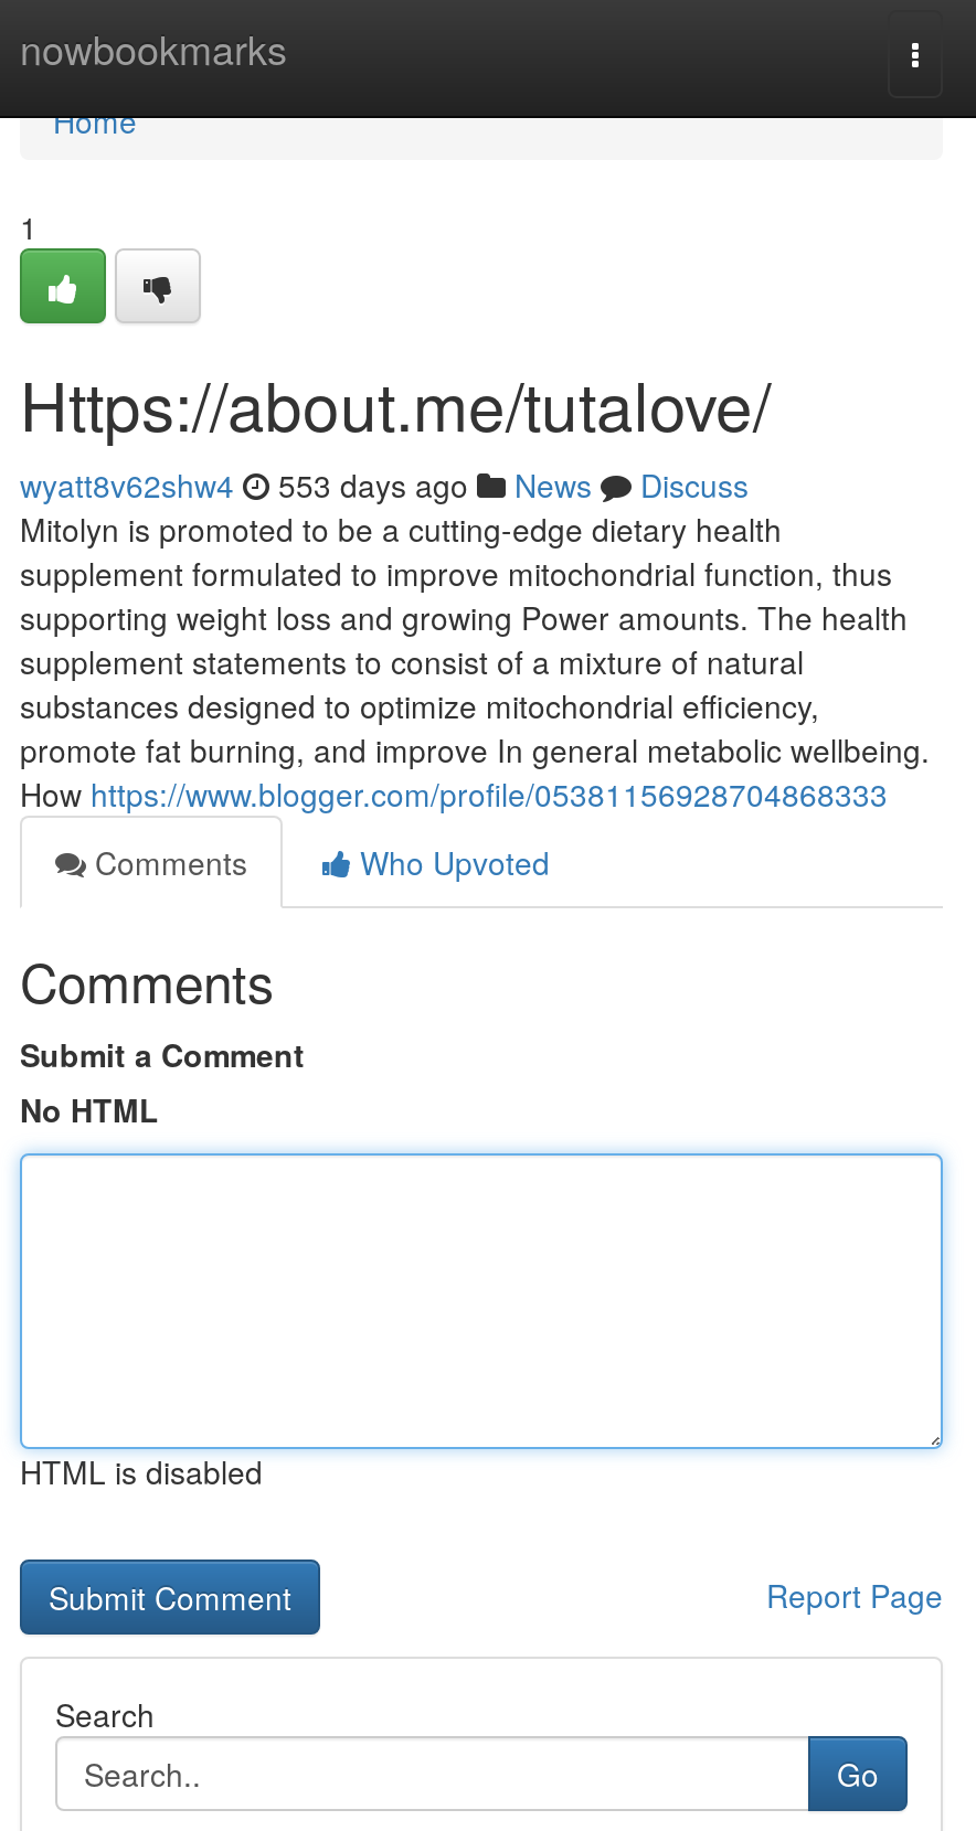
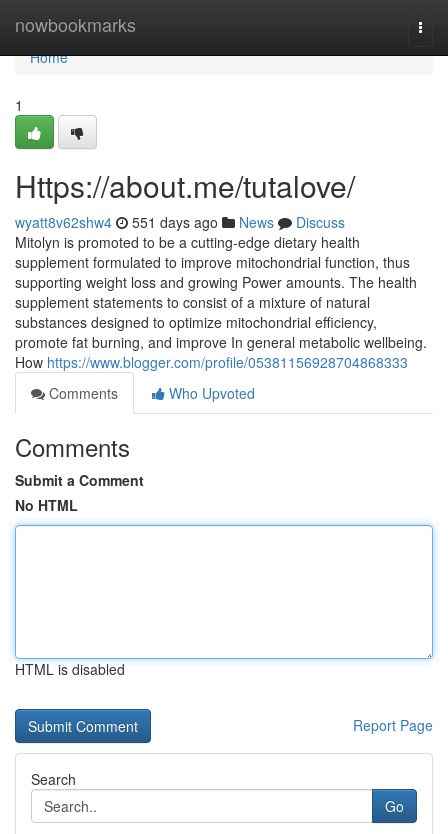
- wyatt8v62shw4 553 days ago News Discuss
+ wyatt8v62shw4 551 days ago News Discuss
